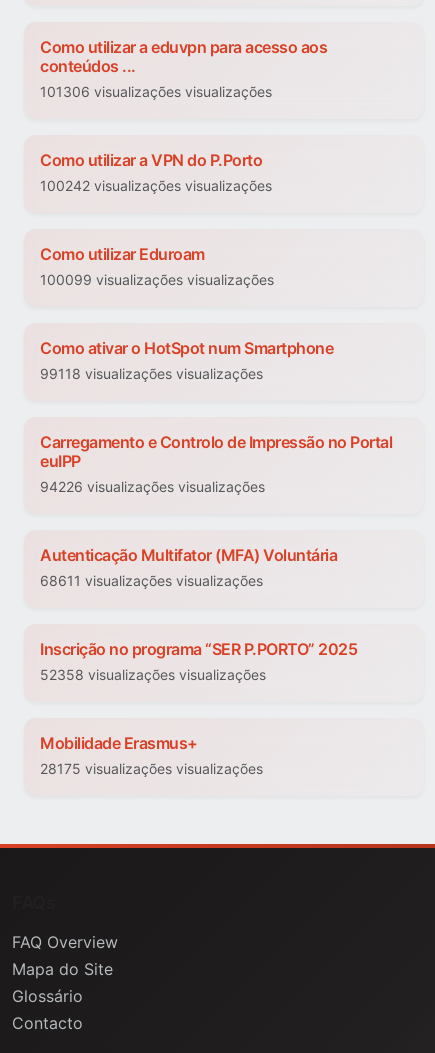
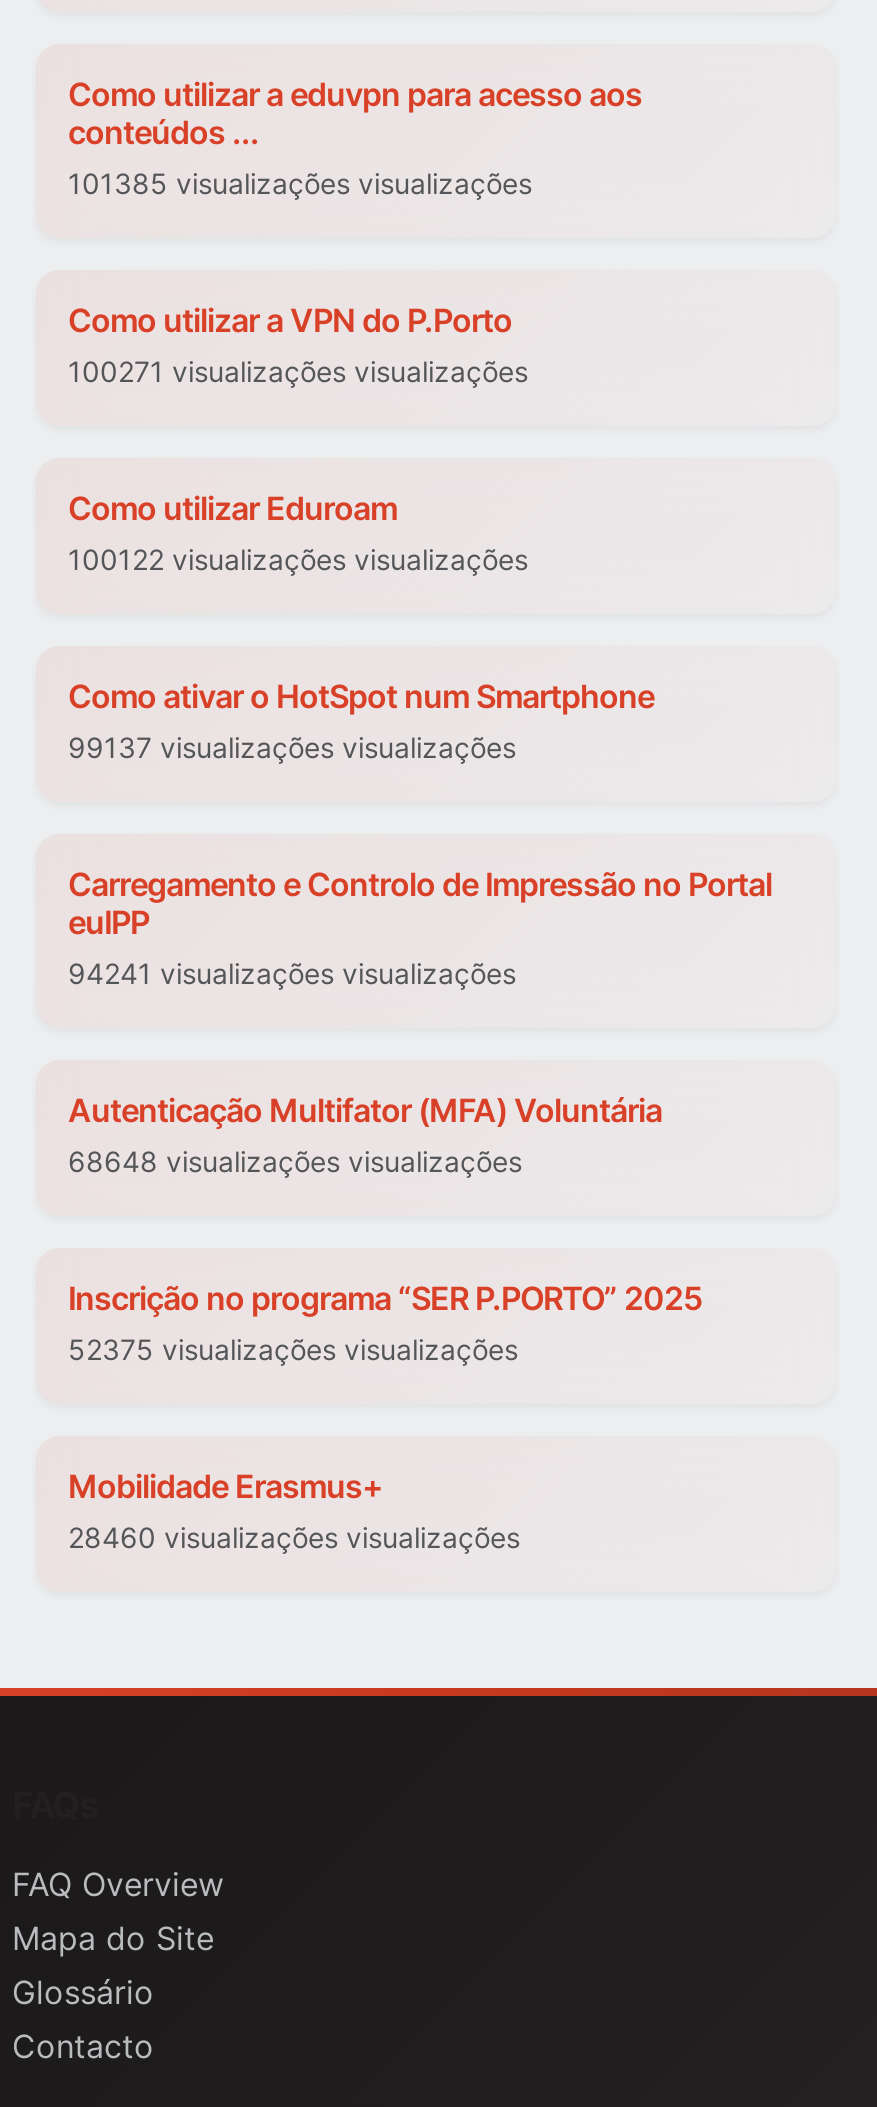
- 101306 visualizações visualizações
+ 101385 visualizações visualizações

- 100242 visualizações visualizações
+ 100271 visualizações visualizações

- 100099 visualizações visualizações
+ 100122 visualizações visualizações

- 99118 visualizações visualizações
+ 99137 visualizações visualizações

- 94226 visualizações visualizações
+ 94241 visualizações visualizações

- 68611 visualizações visualizações
+ 68648 visualizações visualizações

- 52358 visualizações visualizações
+ 52375 visualizações visualizações

- 28175 visualizações visualizações
+ 28460 visualizações visualizações
